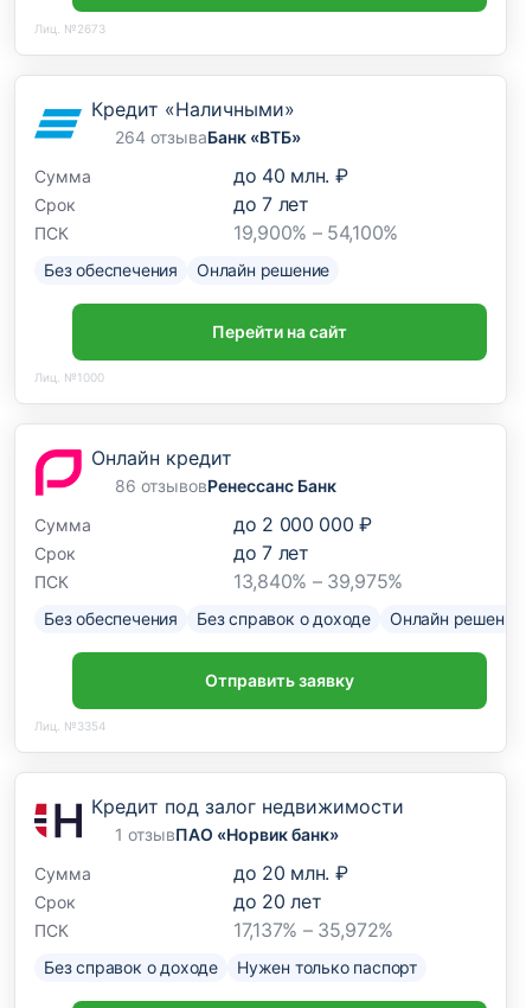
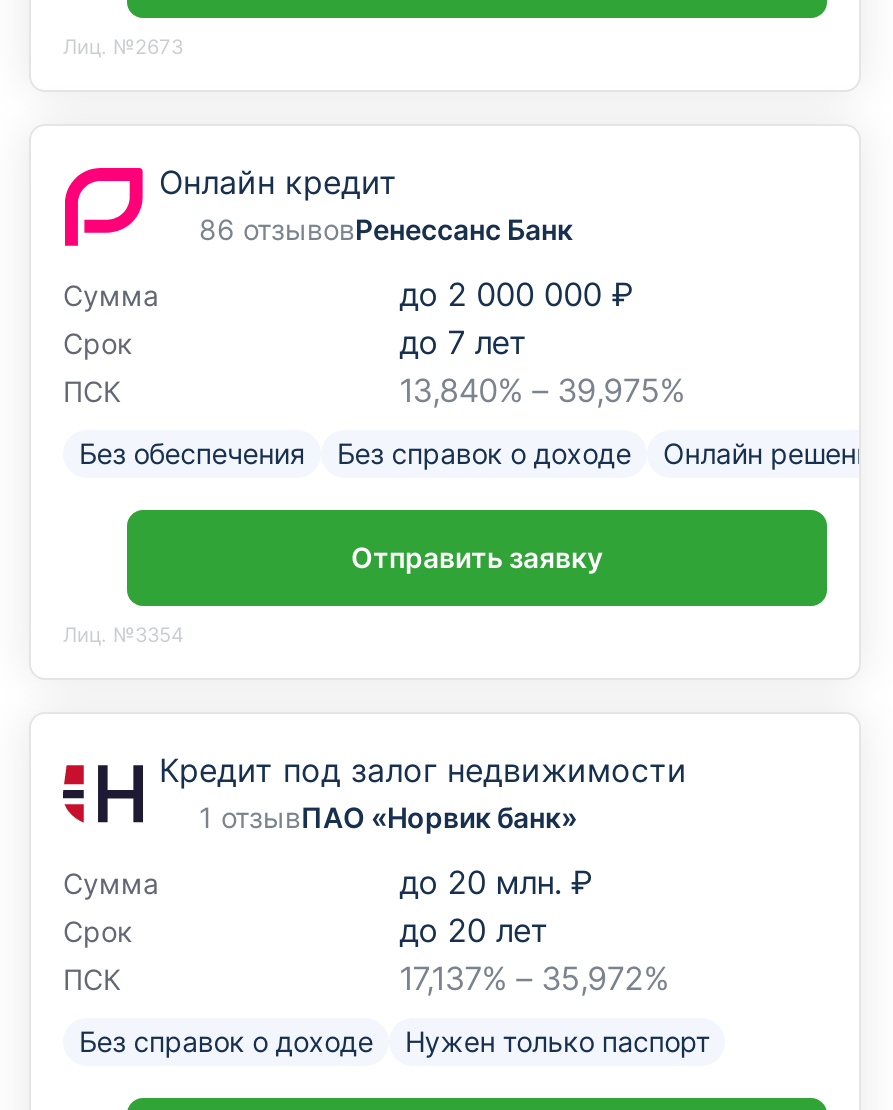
- [image]
- Кредит «Наличными»
- 264 отзываБанк «ВТБ»
- Сумма
- до 40 млн. ₽
- Срок
- до 7 лет
- ПСК
- 19,900% – 54,100%
- Без обеспечения
- Онлайн решение
- Перейти на сайт
- Лиц. №1000
